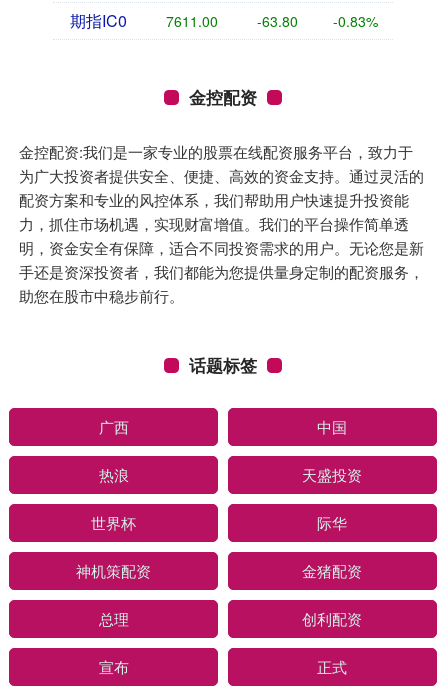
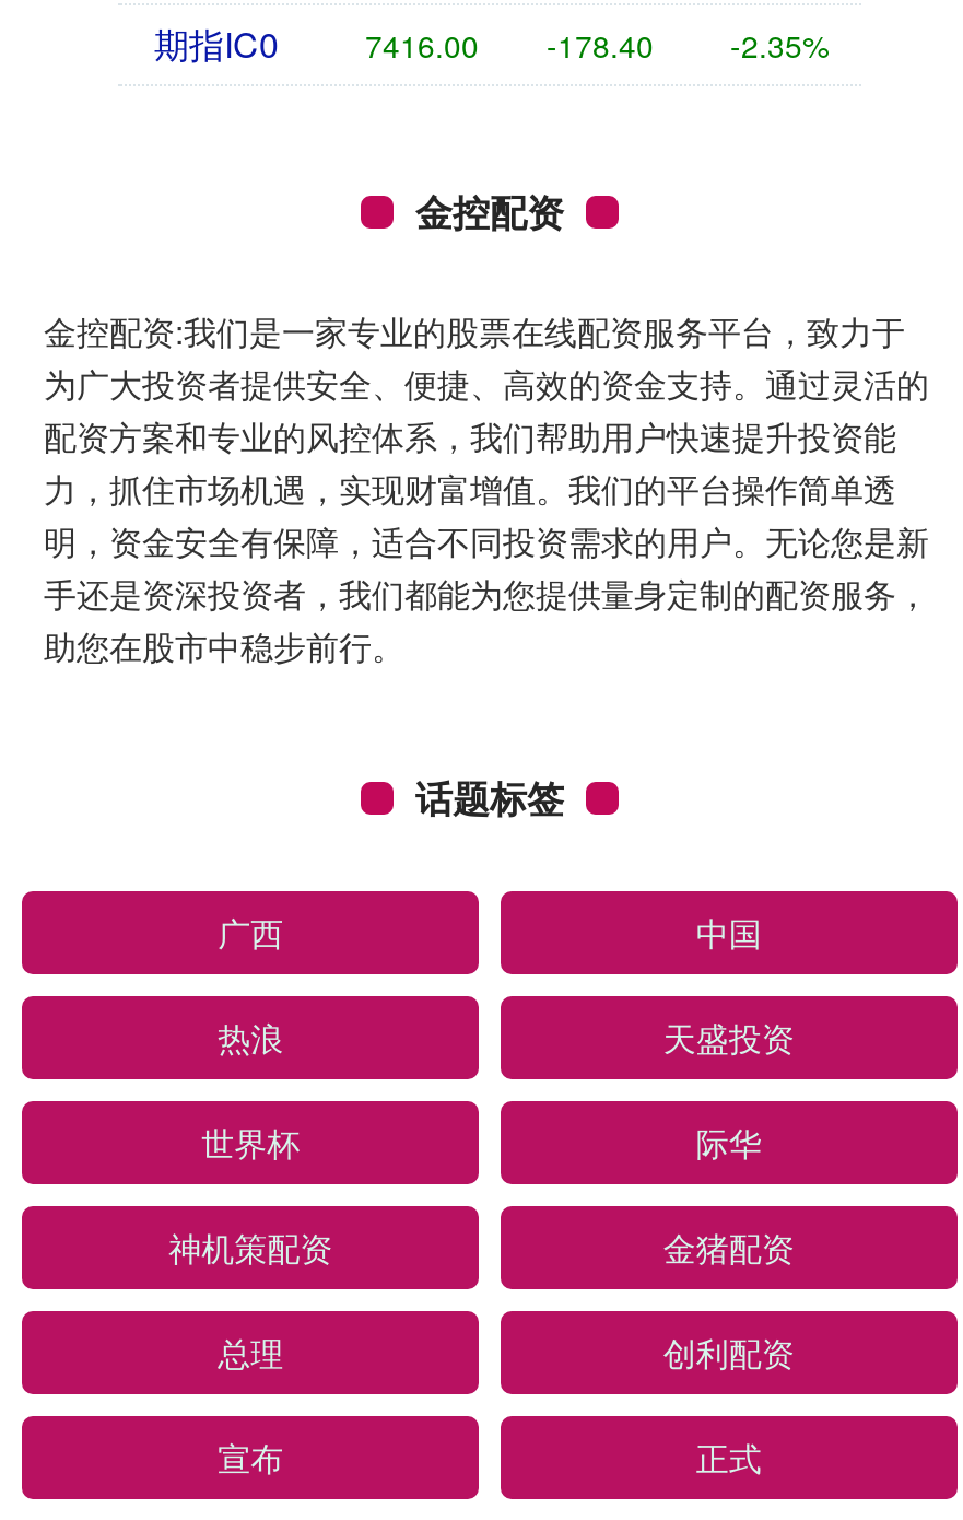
- 7611.00
+ 7416.00

- -63.80
+ -178.40

- -0.83%
+ -2.35%
